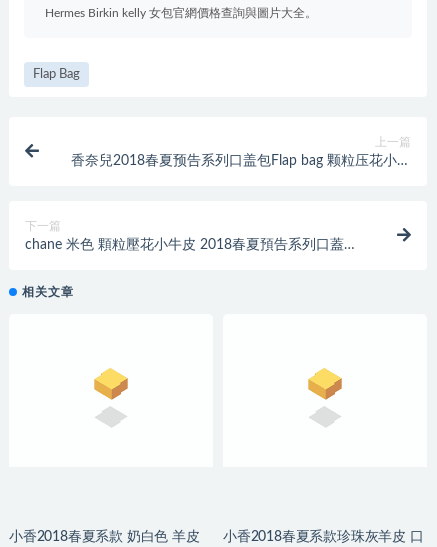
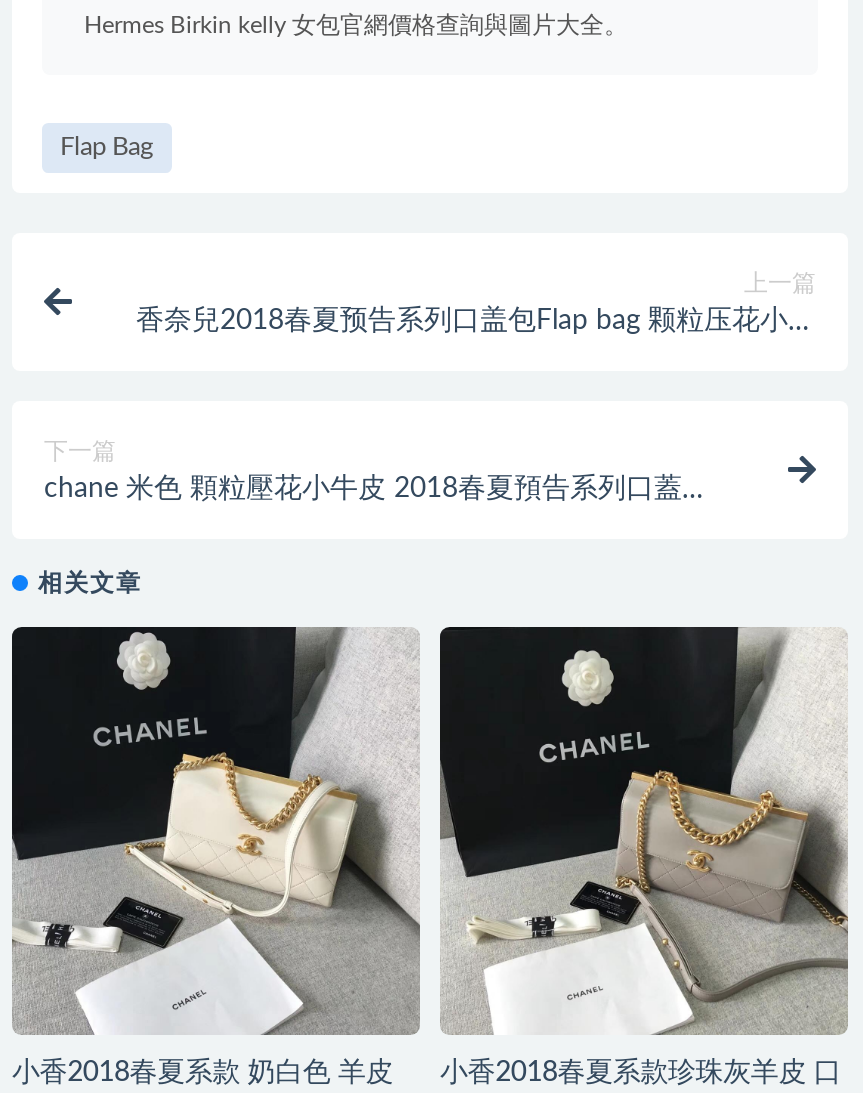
+ [image]

+ [image]
